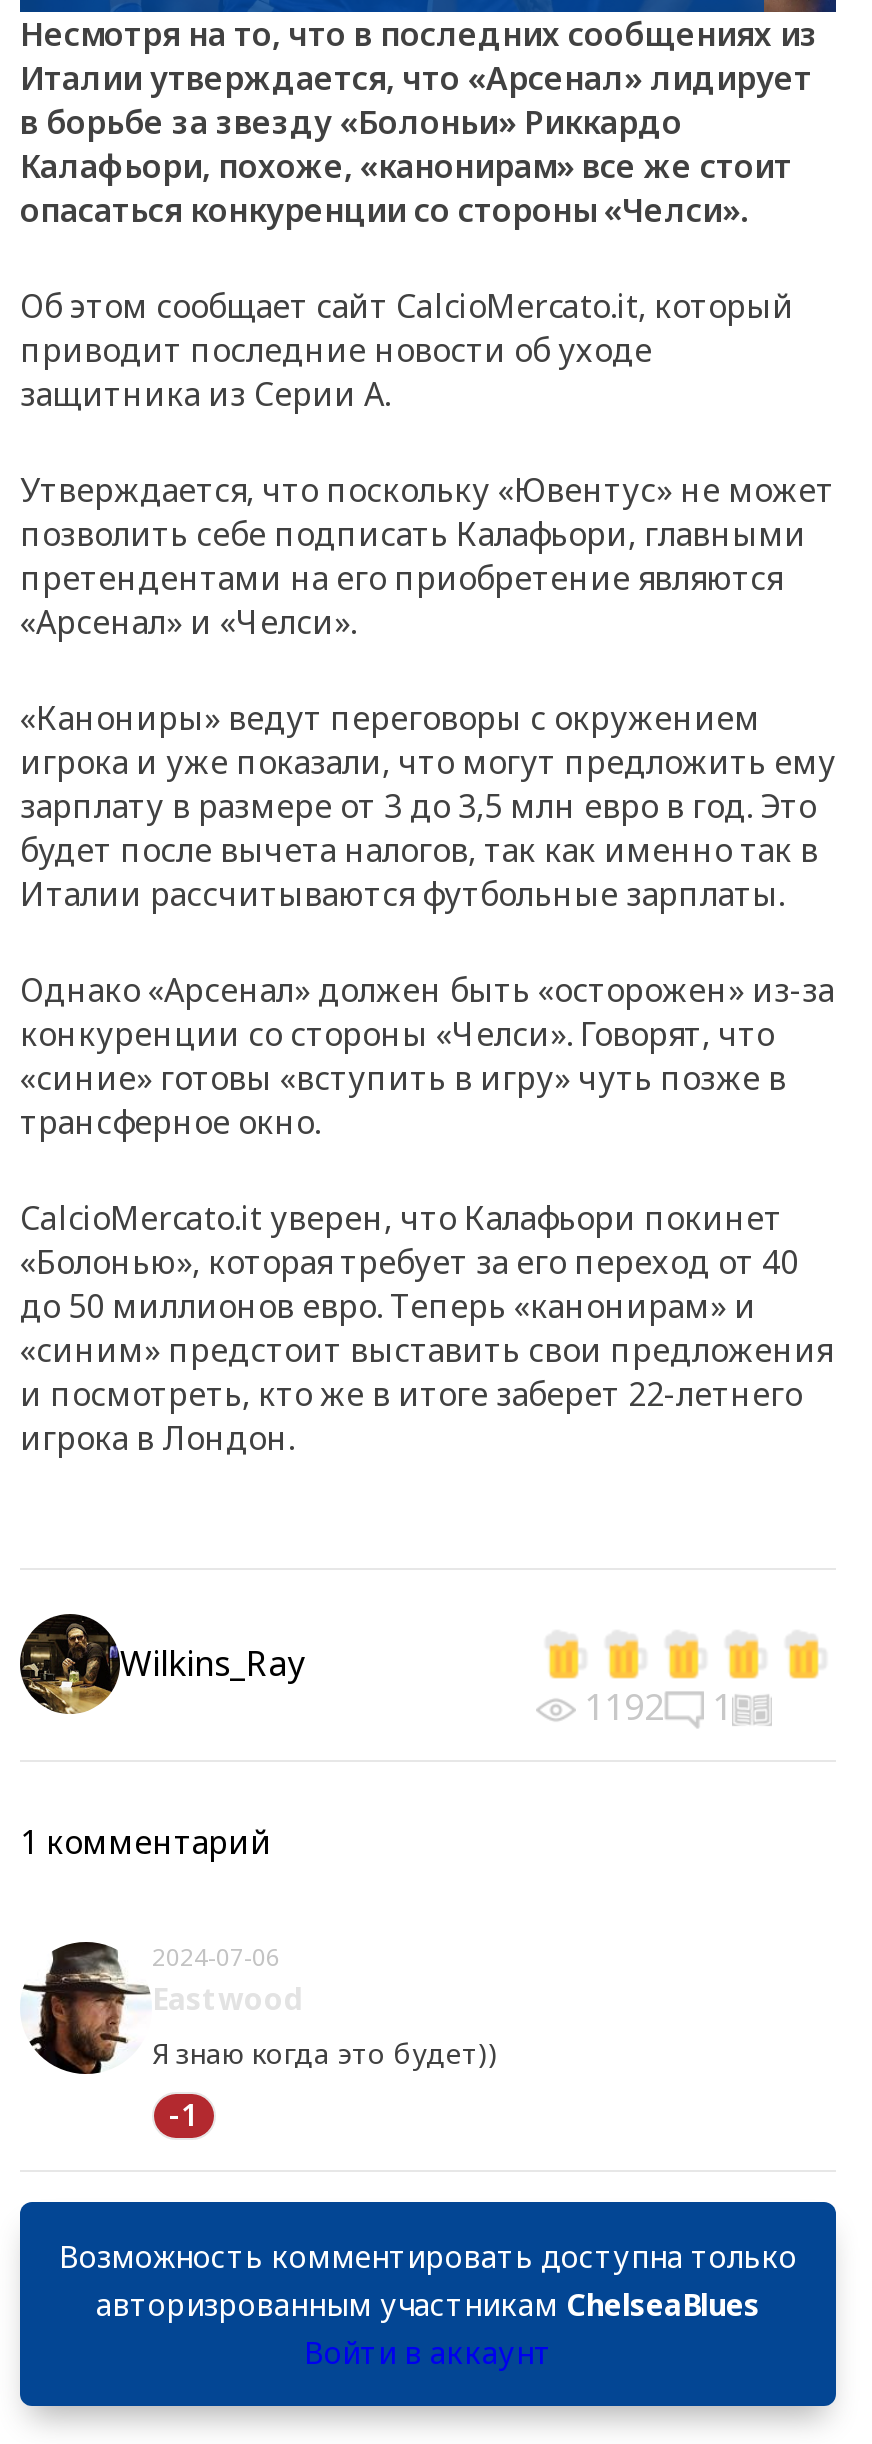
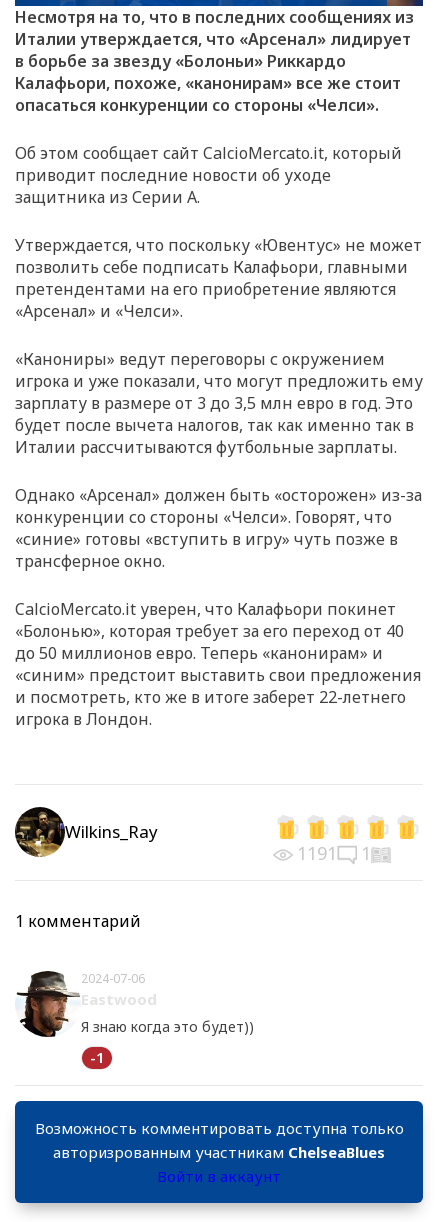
- 1192 1
+ 1191 1
